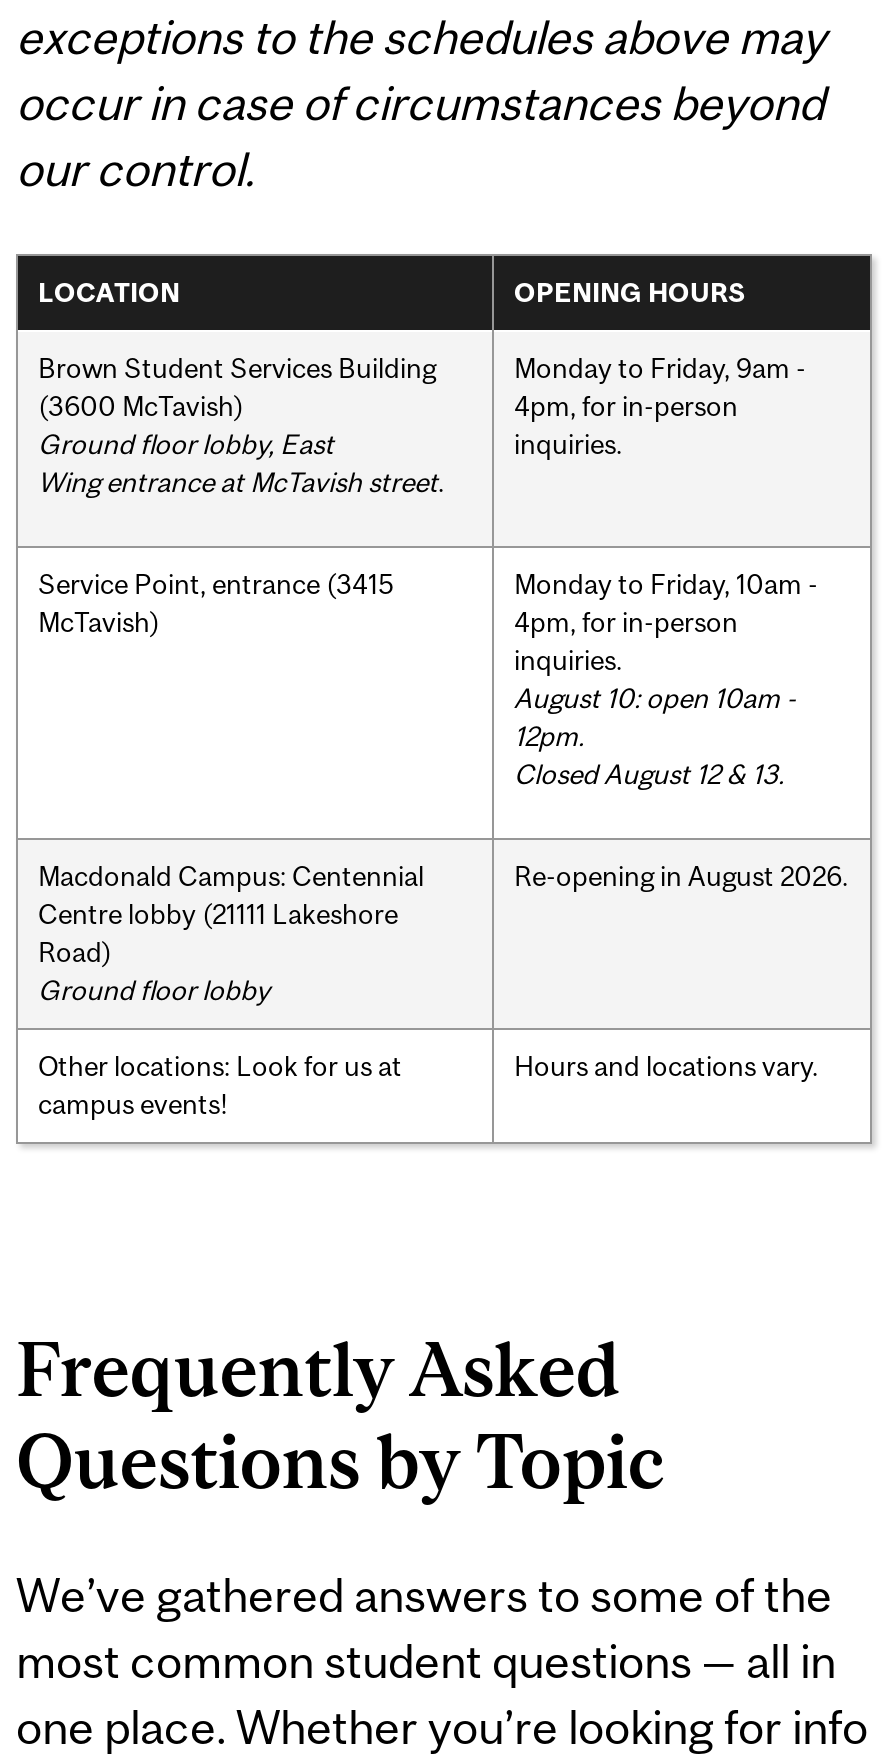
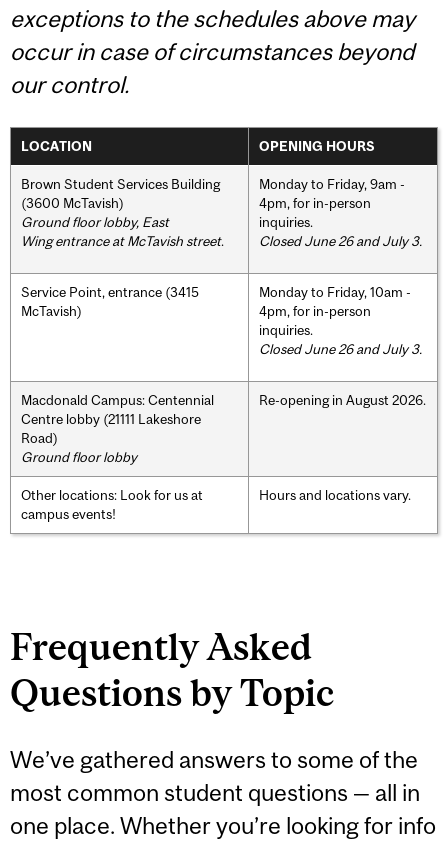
+ Closed June 26 and July 3.

- August 10: open 10am -
- 12pm.
- Closed August 12 & 13.
+ Closed June 26 and July 3.
